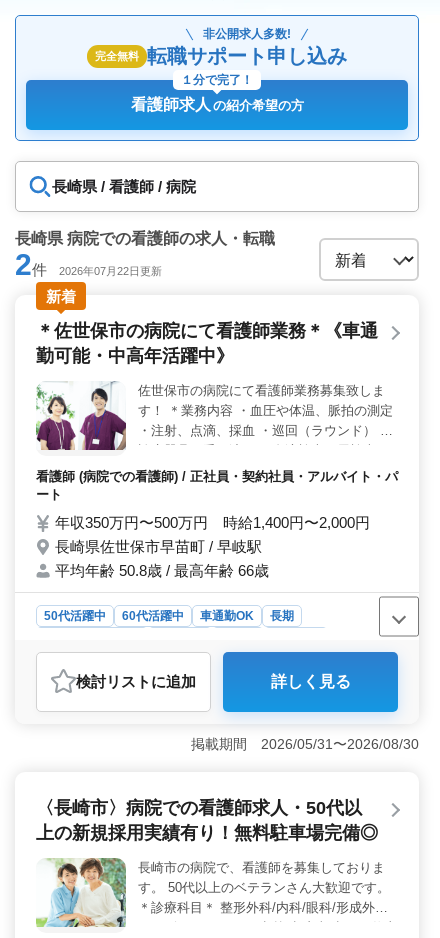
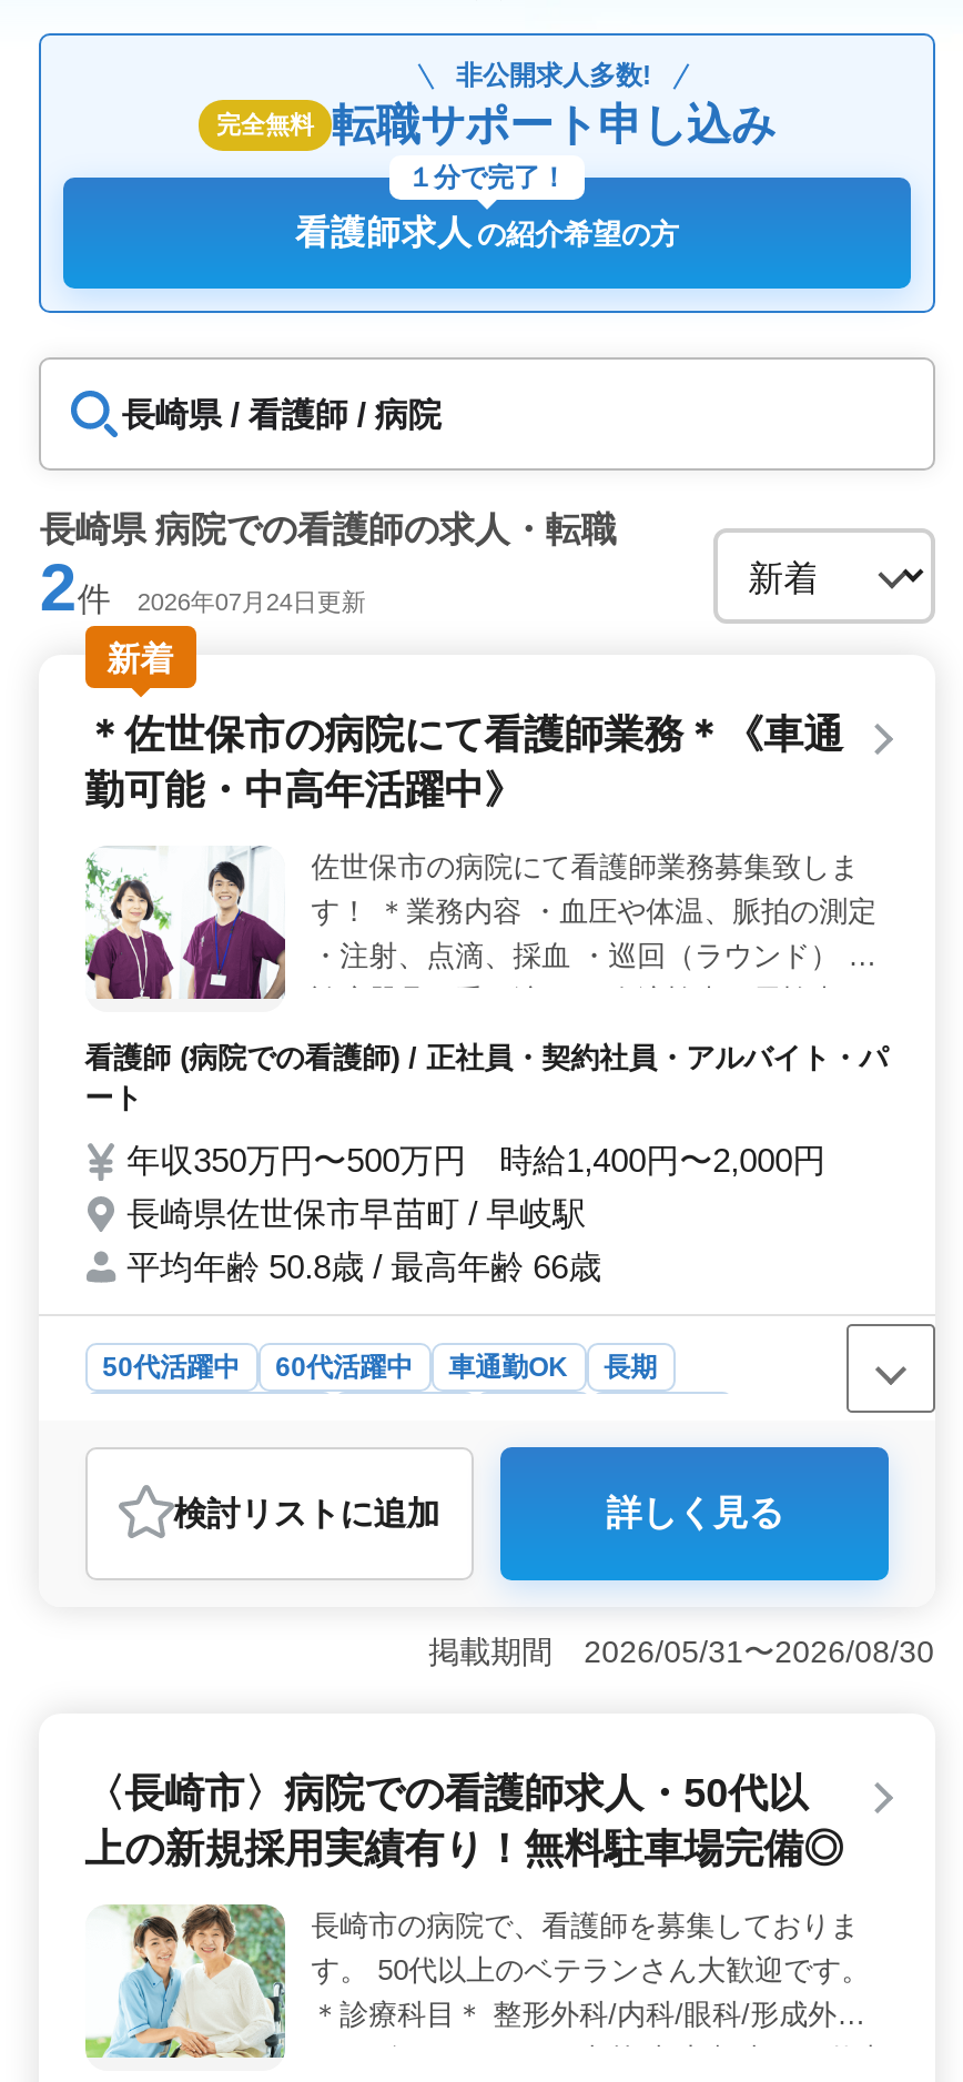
- 2026年07月22日更新
+ 2026年07月24日更新
